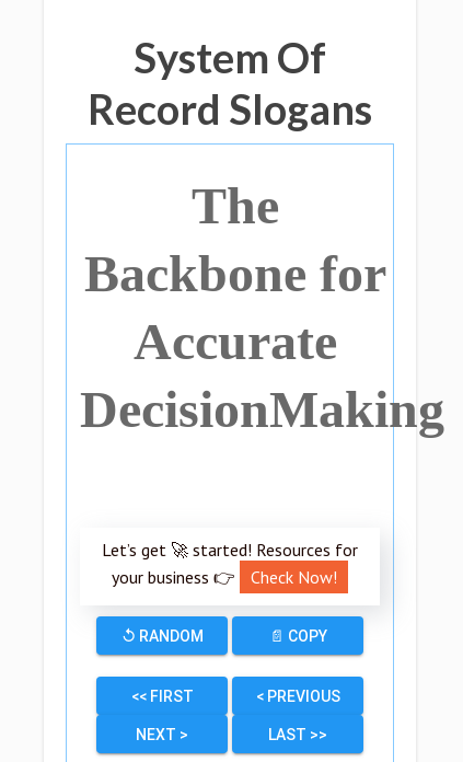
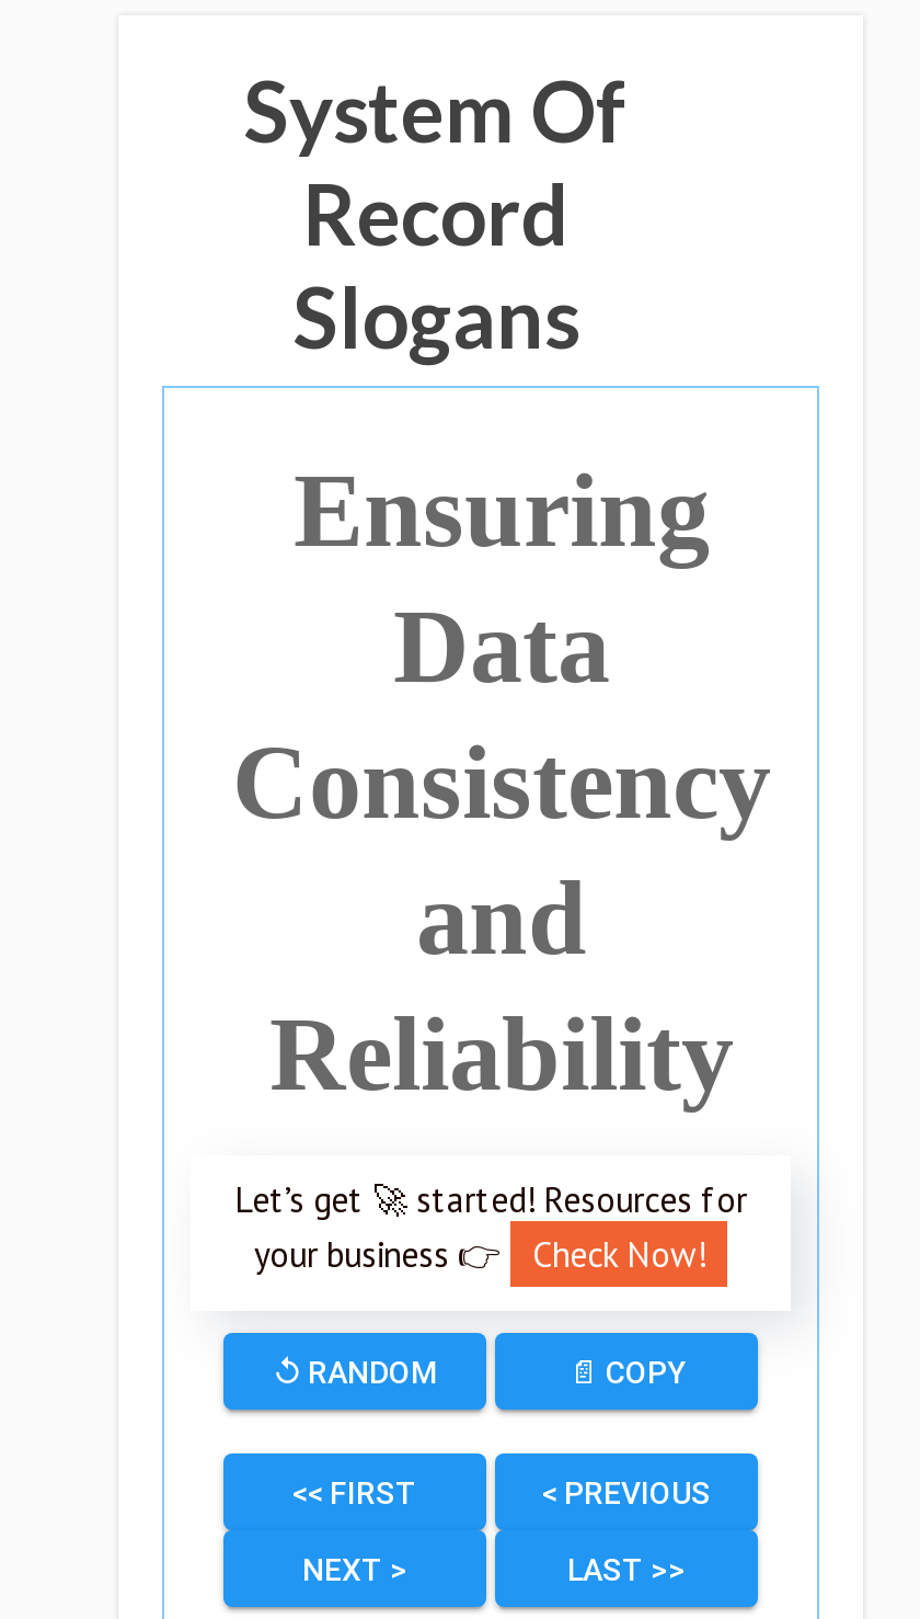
- The
- Backbone for
- Accurate
- DecisionMaking
+ Ensuring
+ Data
+ Consistency
+ and
+ Reliability
